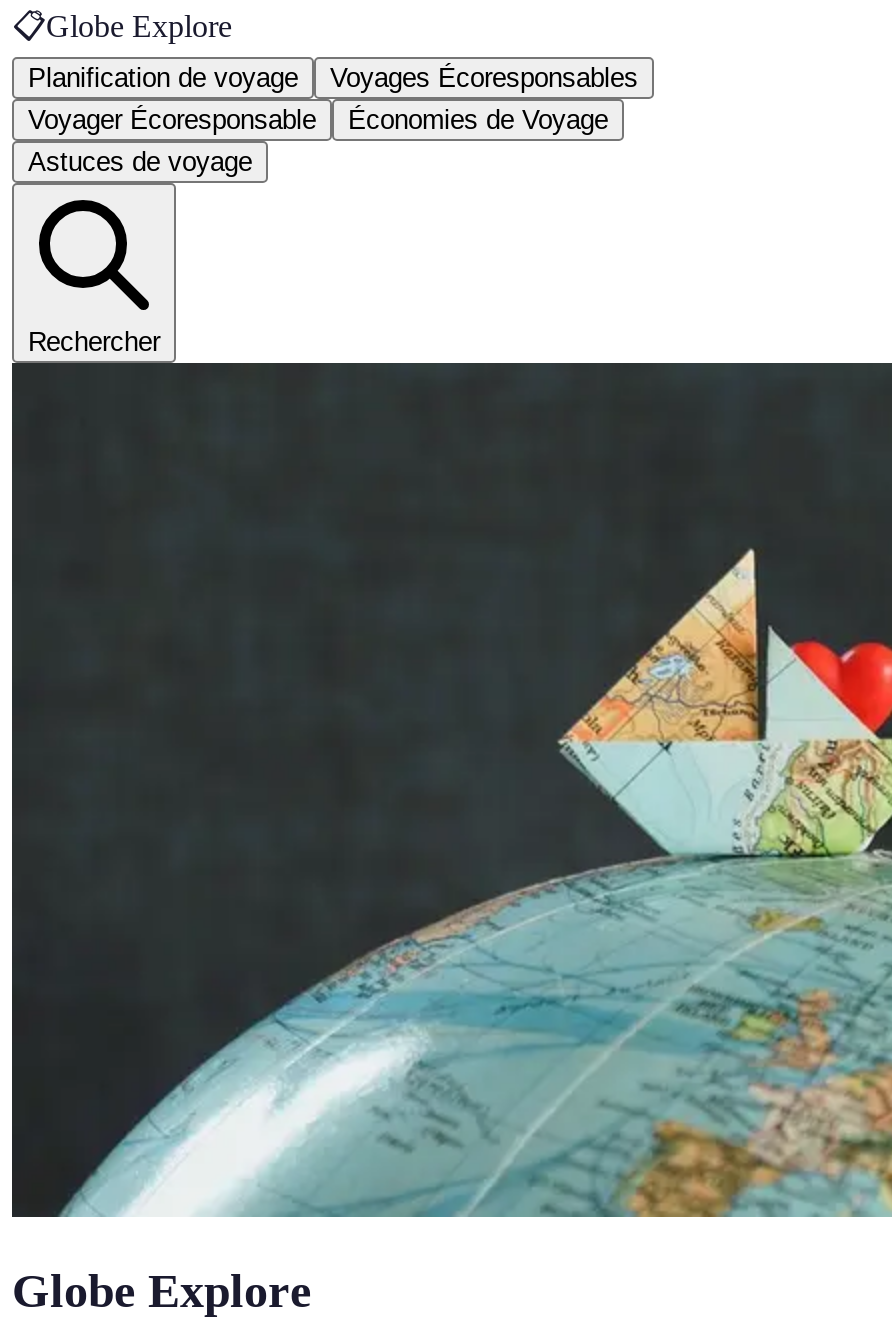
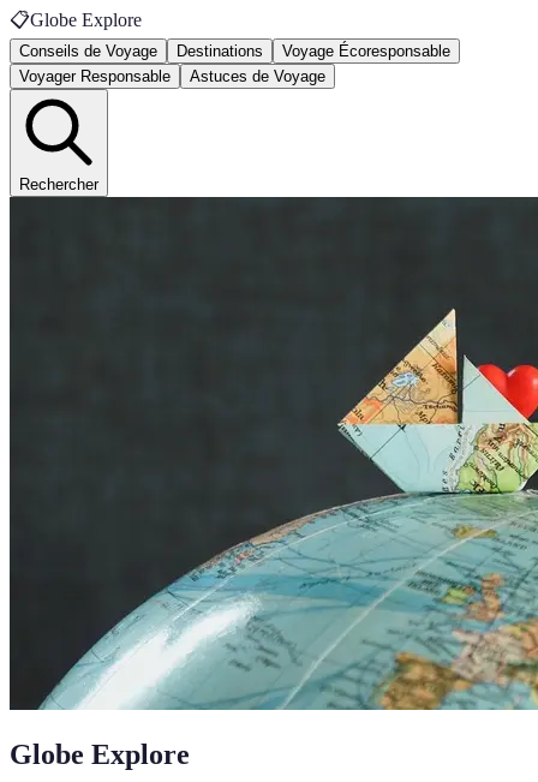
- Planification de voyage
- Voyages Écoresponsables
- Voyager Écoresponsable
- Économies de Voyage
- Astuces de voyage
+ Conseils de Voyage
+ Destinations
+ Voyage Écoresponsable
+ Voyager Responsable
+ Astuces de Voyage
